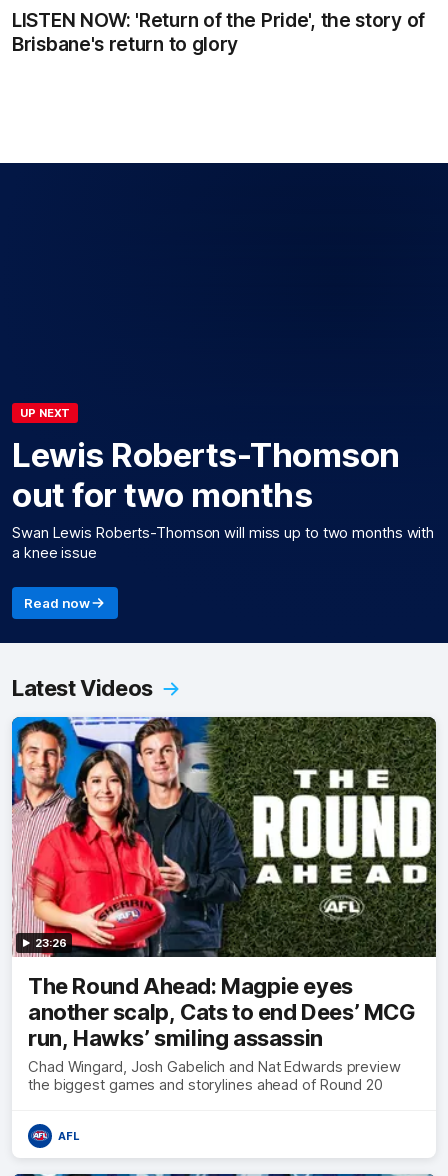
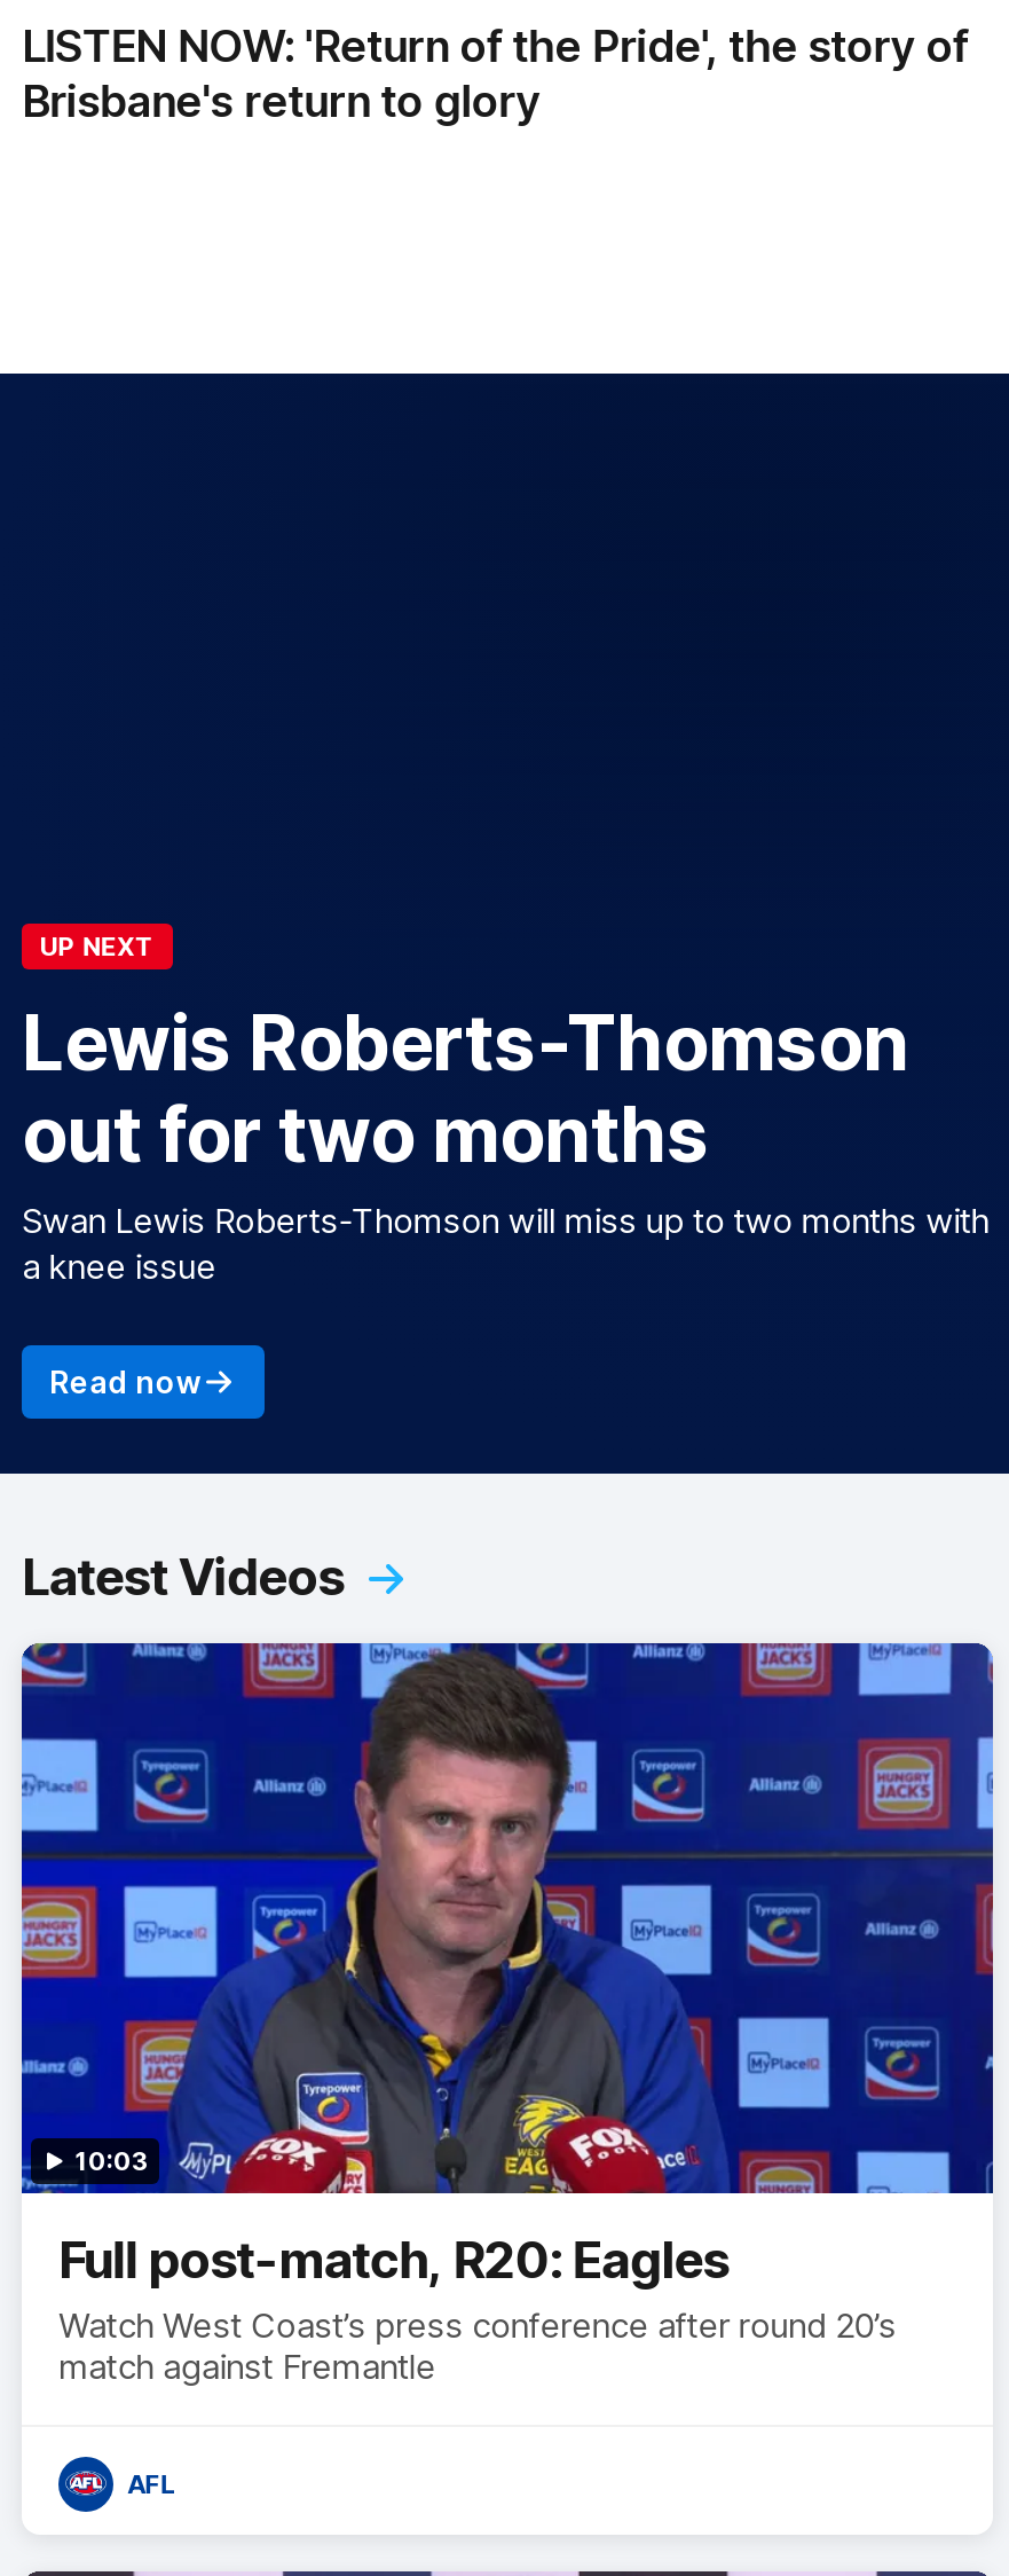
- [image]
- 23:26
+ [image]
+ 10:03

- The Round Ahead: Magpie eyes
- another scalp, Cats to end Dees’ MCG
- run, Hawks’ smiling assassin
- Chad Wingard, Josh Gabelich and Nat Edwards preview
- the biggest games and storylines ahead of Round 20
+ Full post-match, R20: Eagles
+ Watch West Coast’s press conference after round 20’s
+ match against Fremantle
